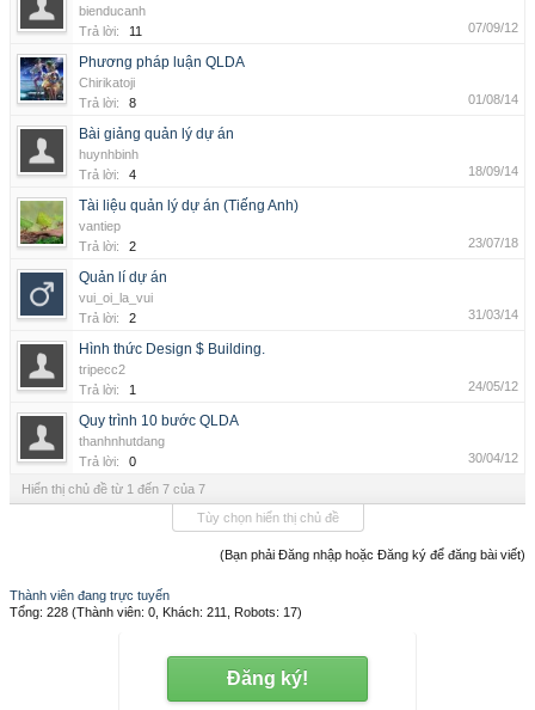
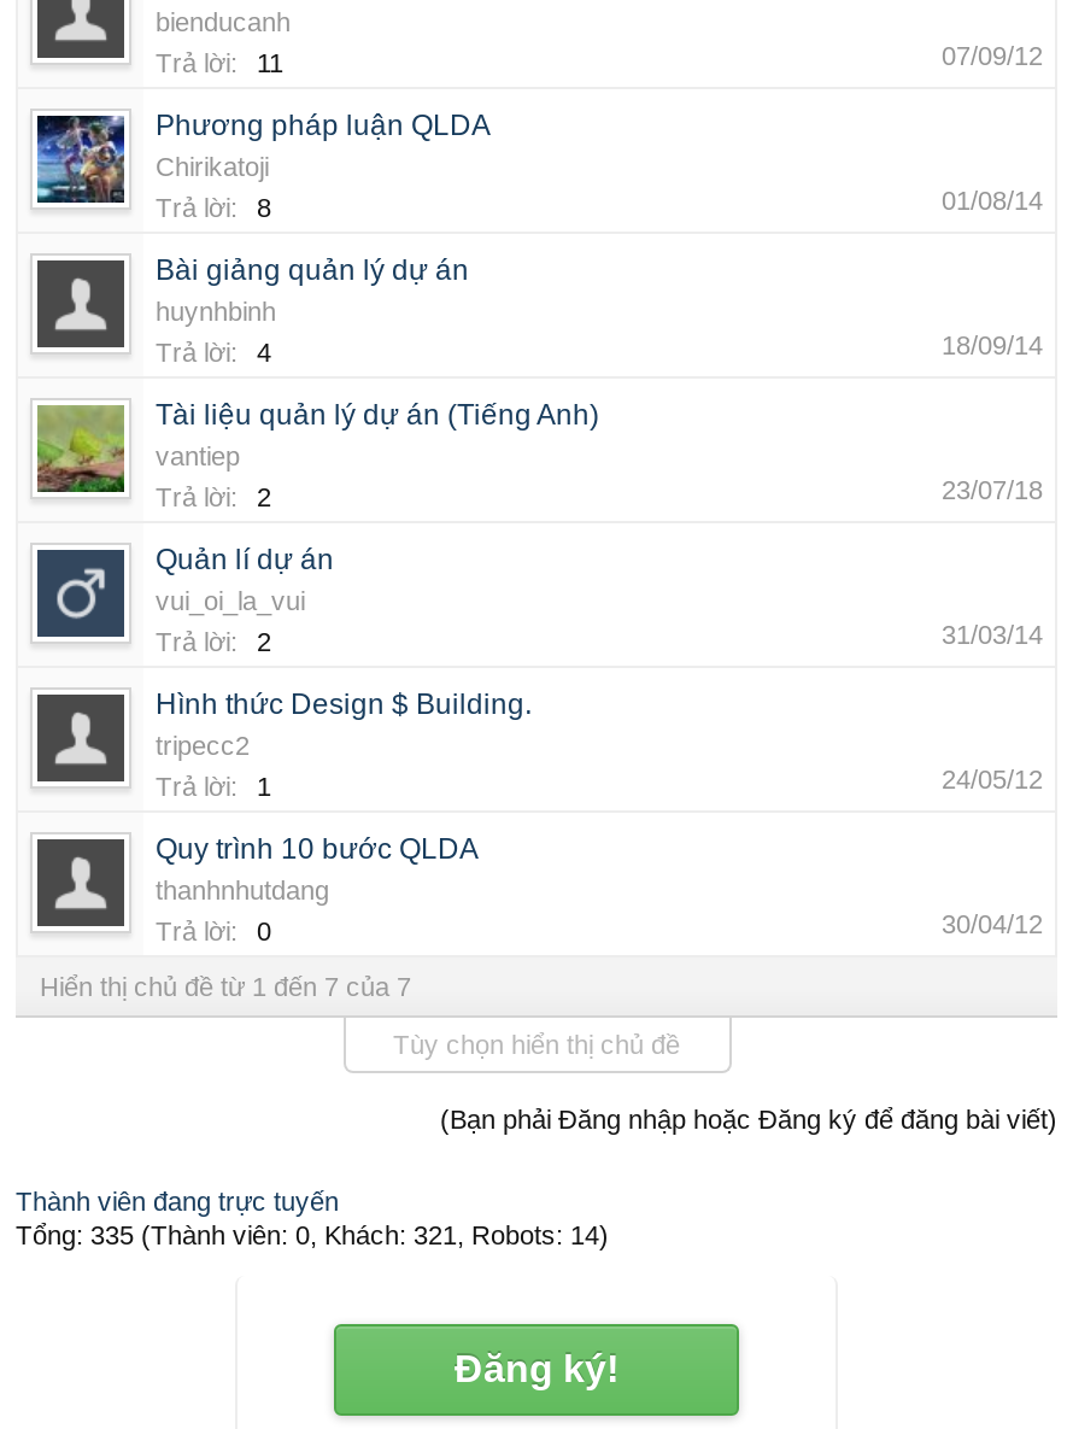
- Tổng: 228 (Thành viên: 0, Khách: 211, Robots: 17)
+ Tổng: 335 (Thành viên: 0, Khách: 321, Robots: 14)
